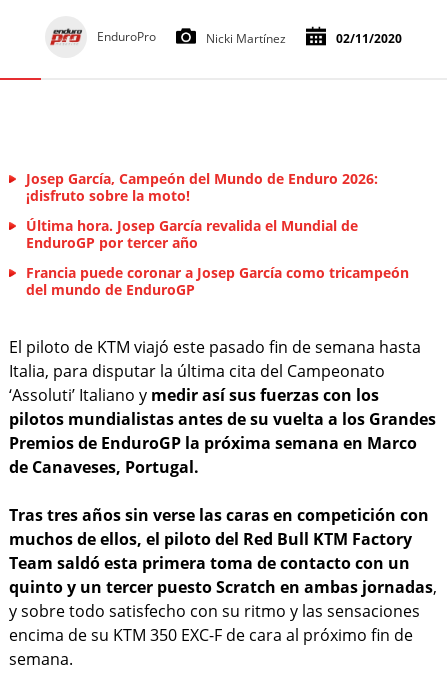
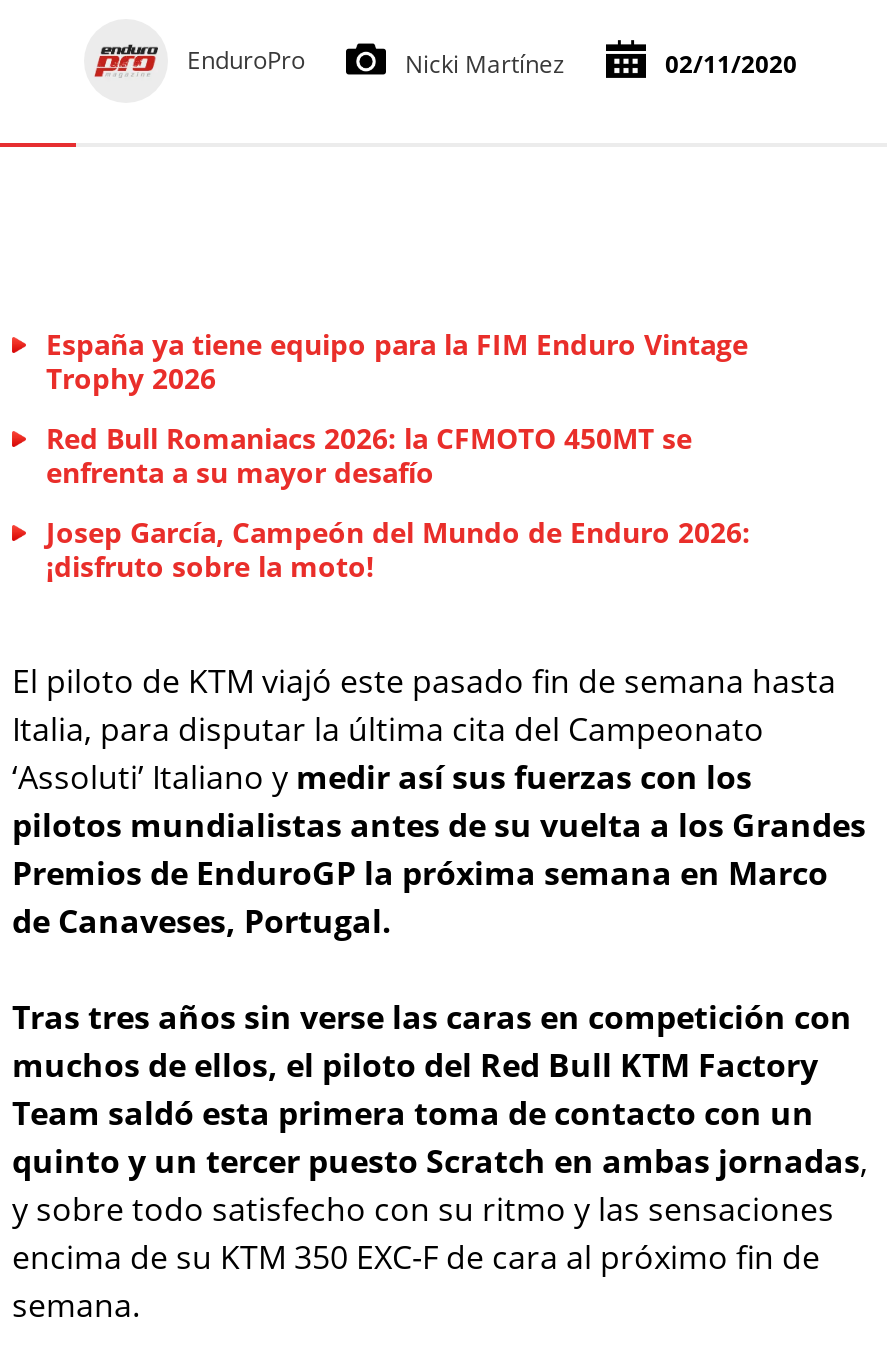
+ España ya tiene equipo para la FIM Enduro Vintage
+ Trophy 2026
+ Red Bull Romaniacs 2026: la CFMOTO 450MT se
+ enfrenta a su mayor desafío

moved down: Josep García, Campeón del Mundo de Enduro 2026: | ¡disfruto sobre la moto!

- Última hora. Josep García revalida el Mundial de
- EnduroGP por tercer año
- Francia puede coronar a Josep García como tricampeón
- del mundo de EnduroGP
